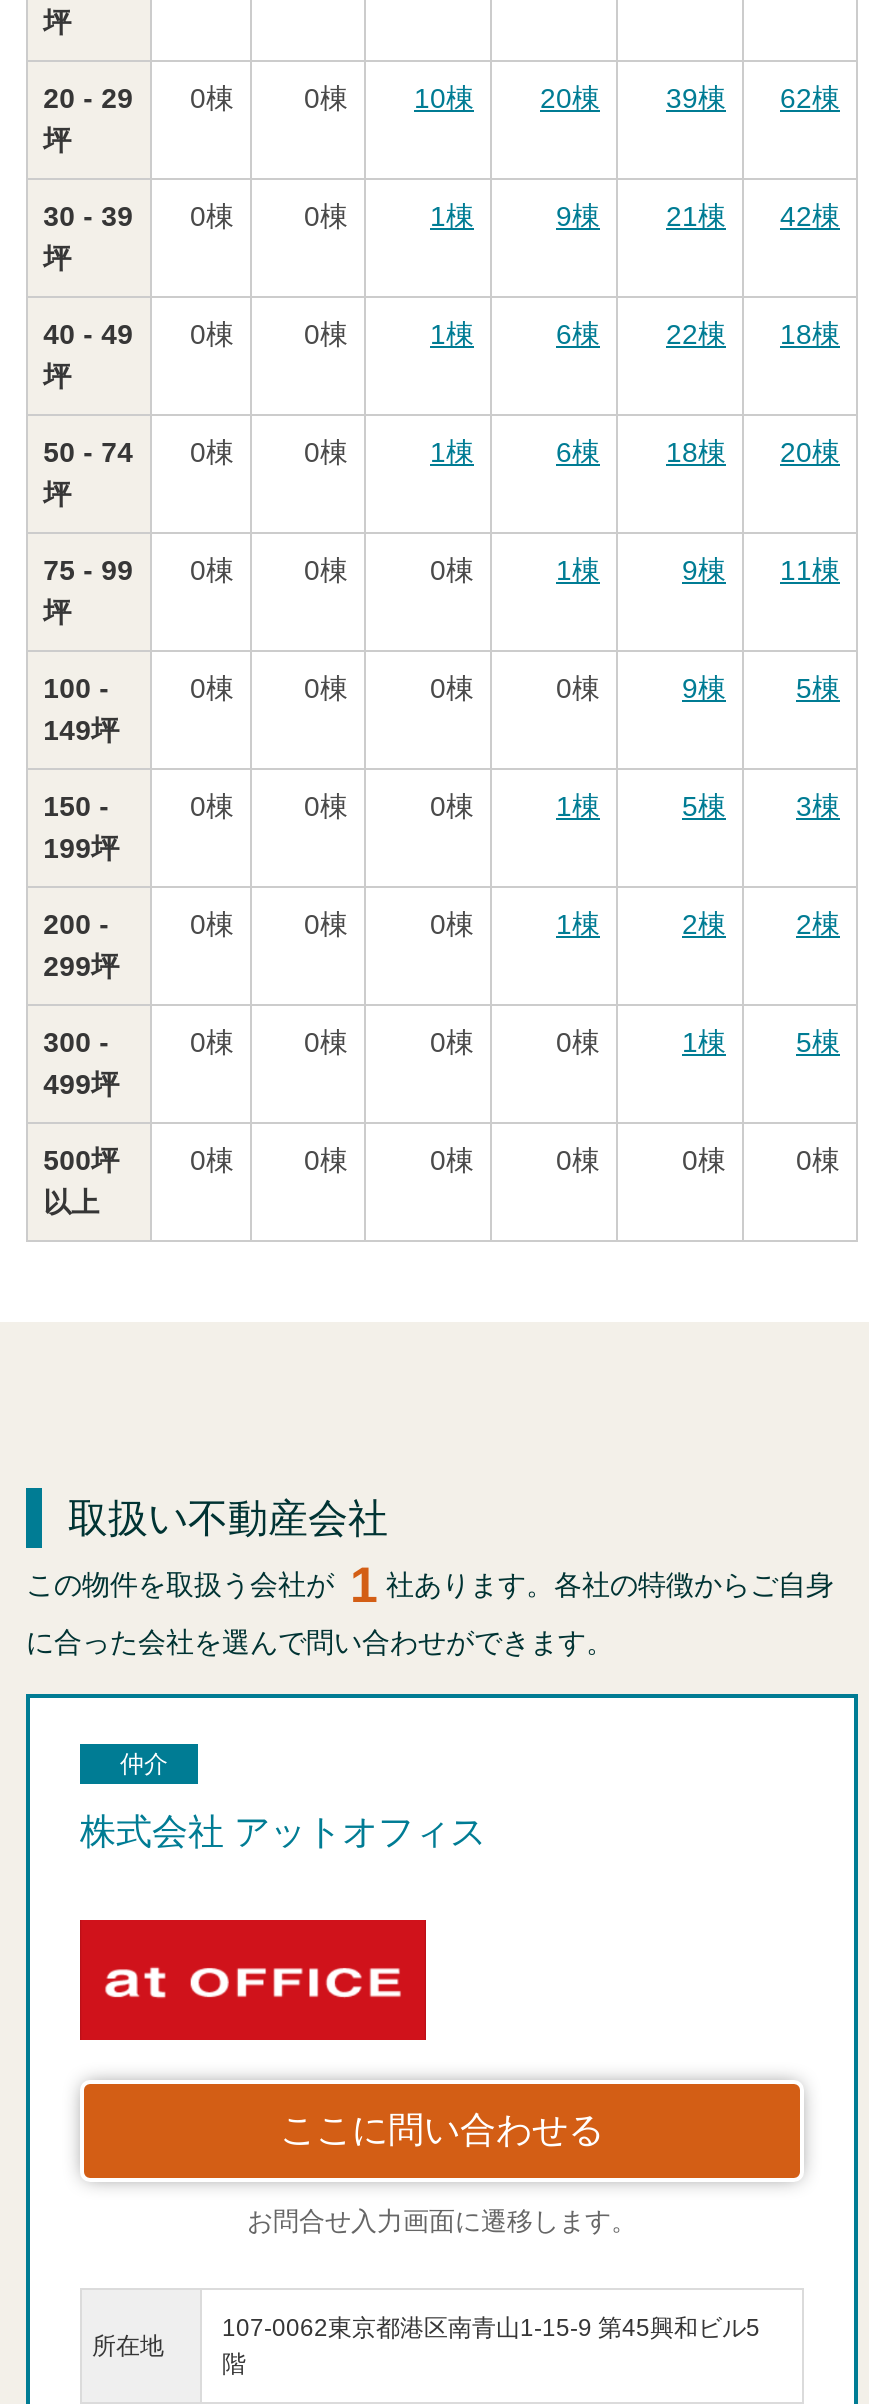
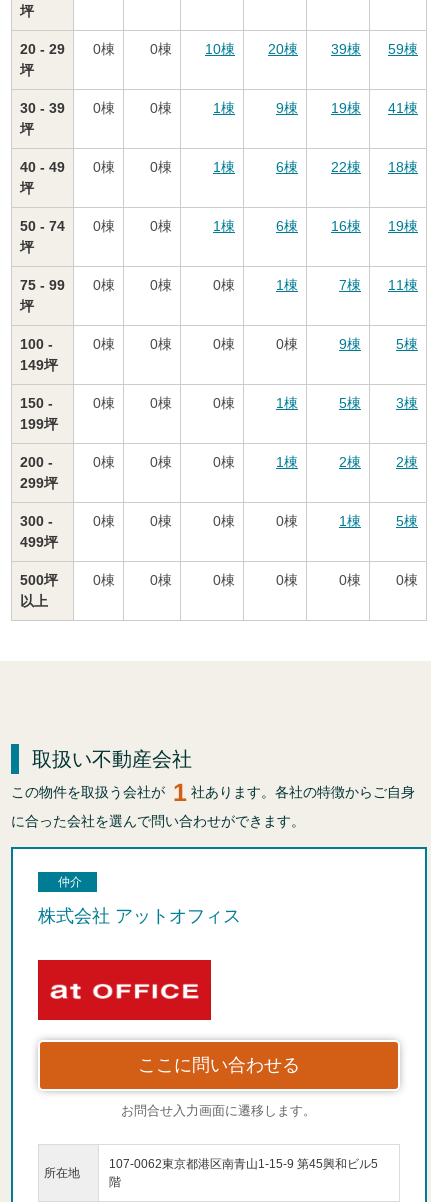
- 39棟 62棟
+ 39棟 59棟

- 21棟
+ 19棟

- 42棟
+ 41棟

- 18棟
+ 16棟

- 20棟
+ 19棟

- 9棟 11棟
+ 7棟 11棟
